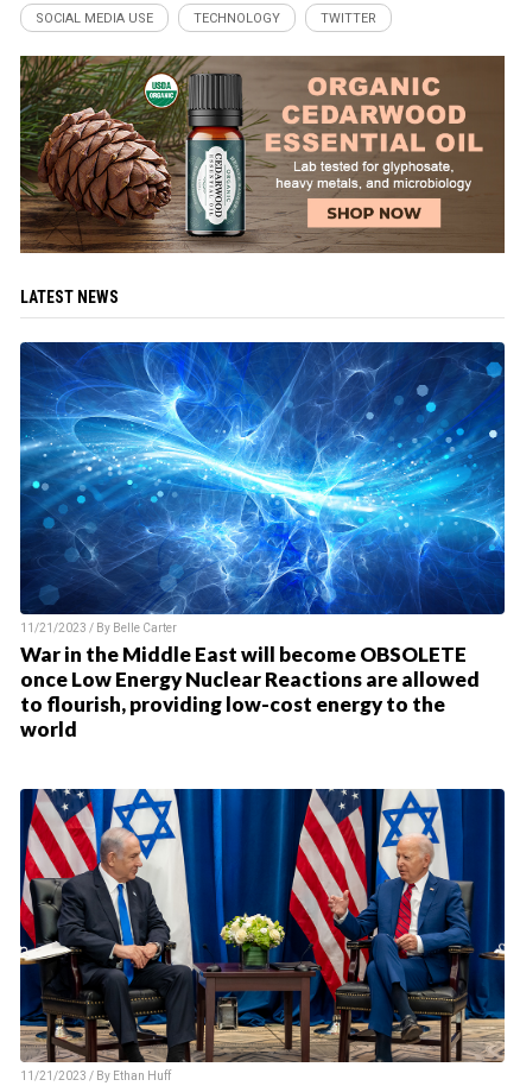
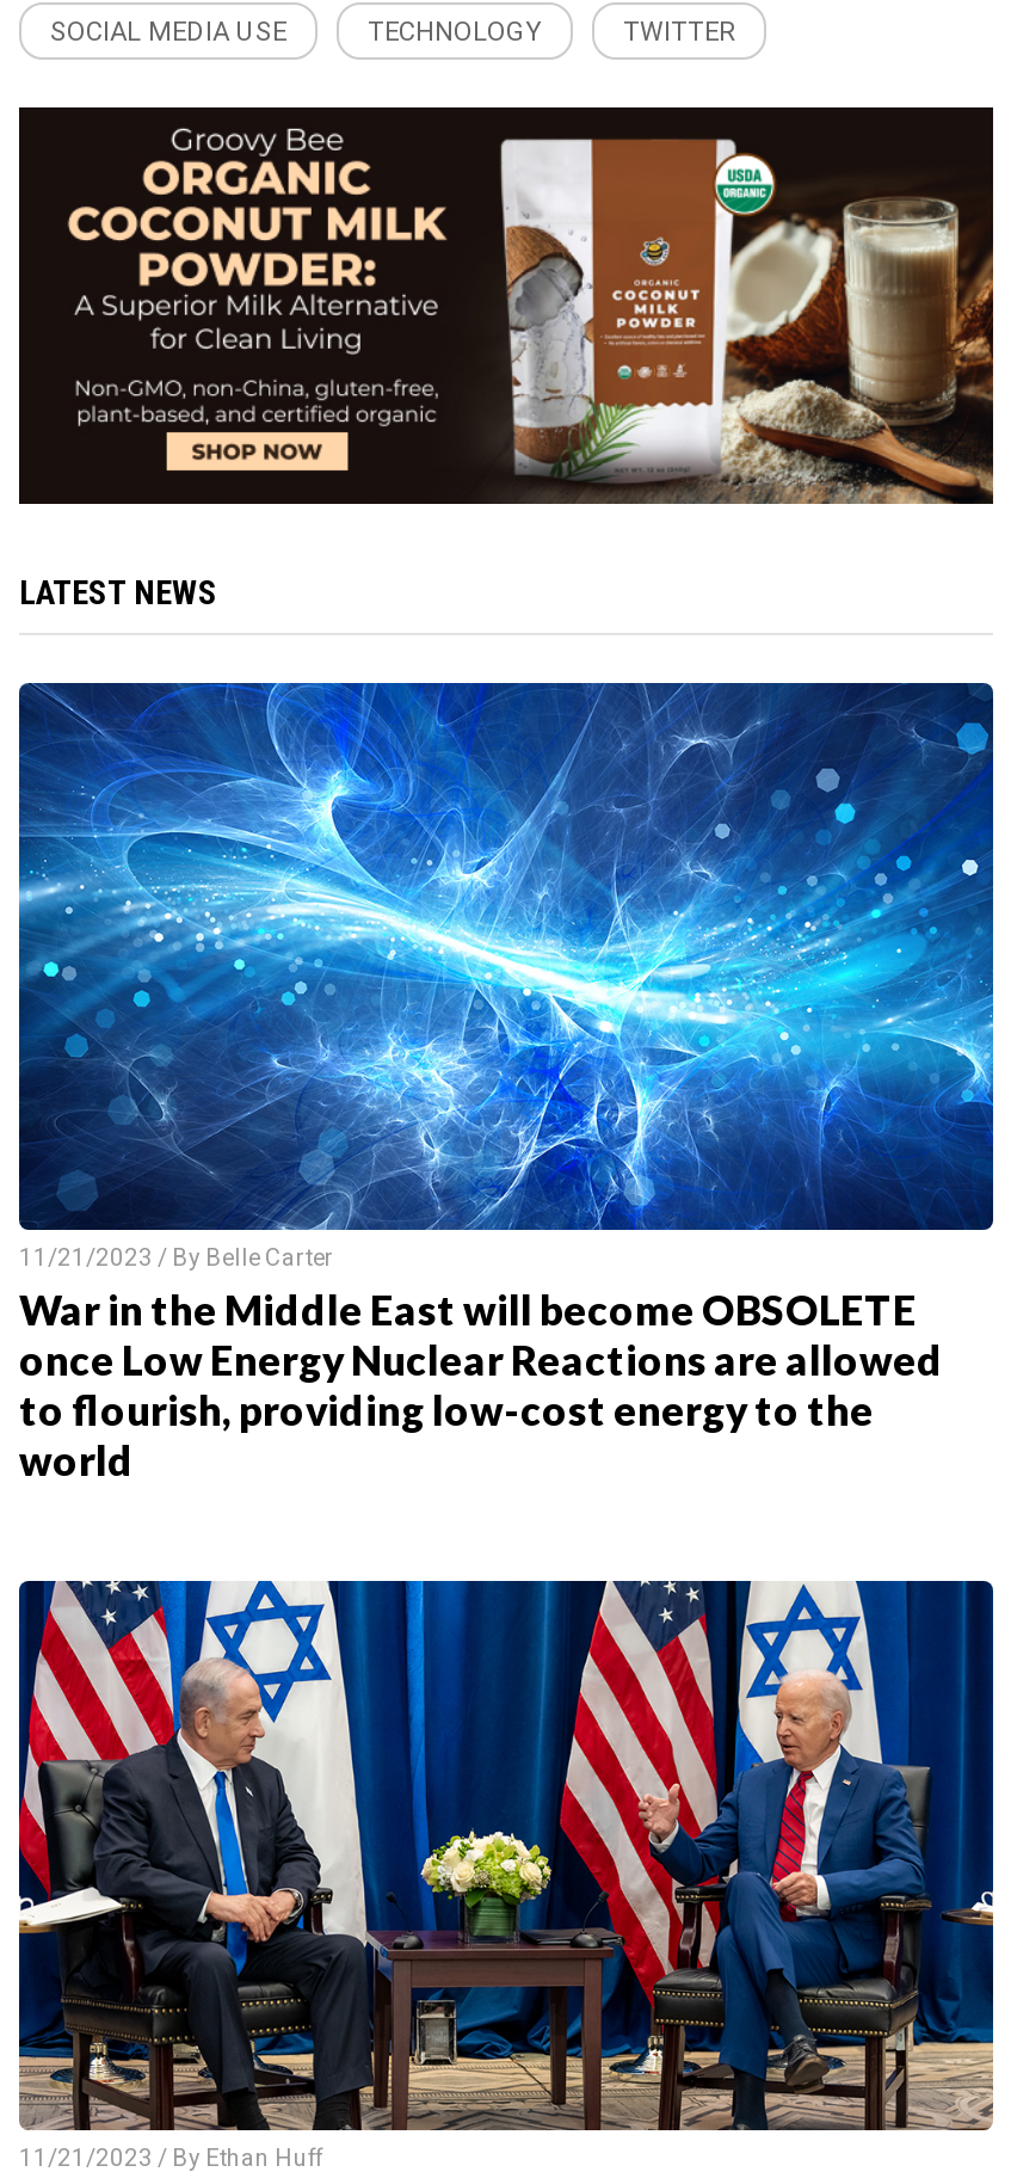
- [image]
+ [image]
